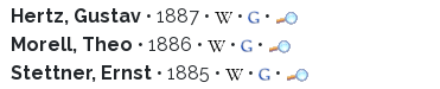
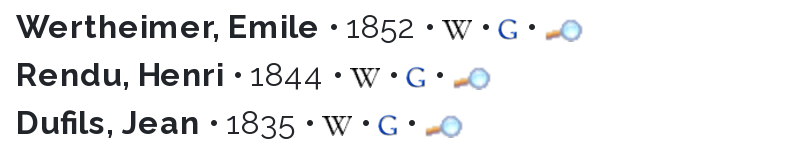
- Hertz, Gustav • 1887 •
+ Wertheimer, Emile • 1852 •

- Morell, Theo • 1886 •
+ Rendu, Henri • 1844 •

- Stettner, Ernst • 1885 •
+ Dufils, Jean • 1835 •
